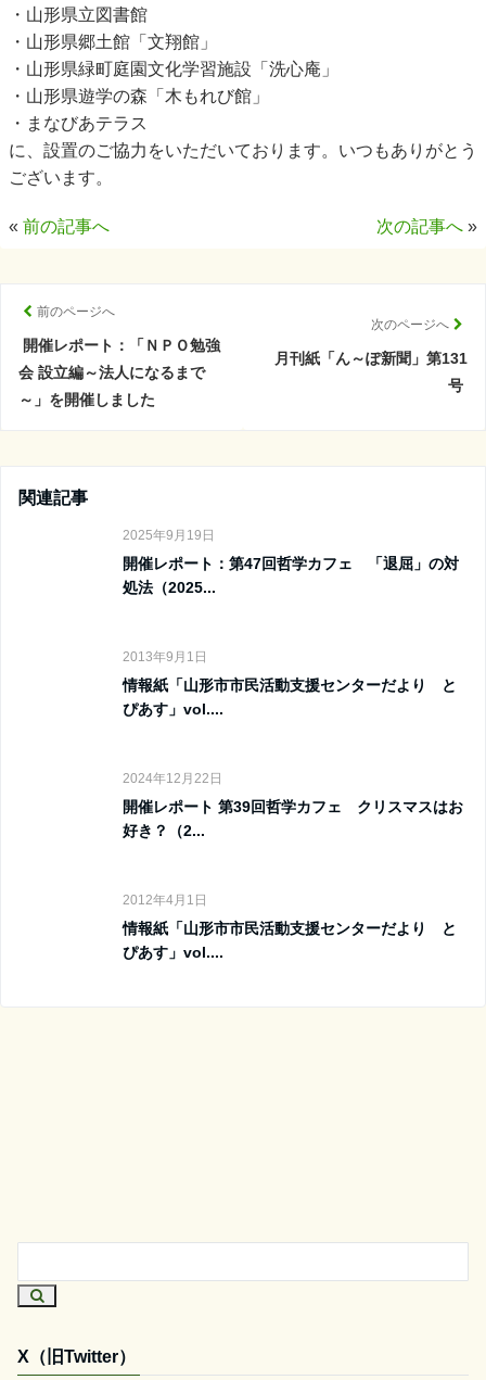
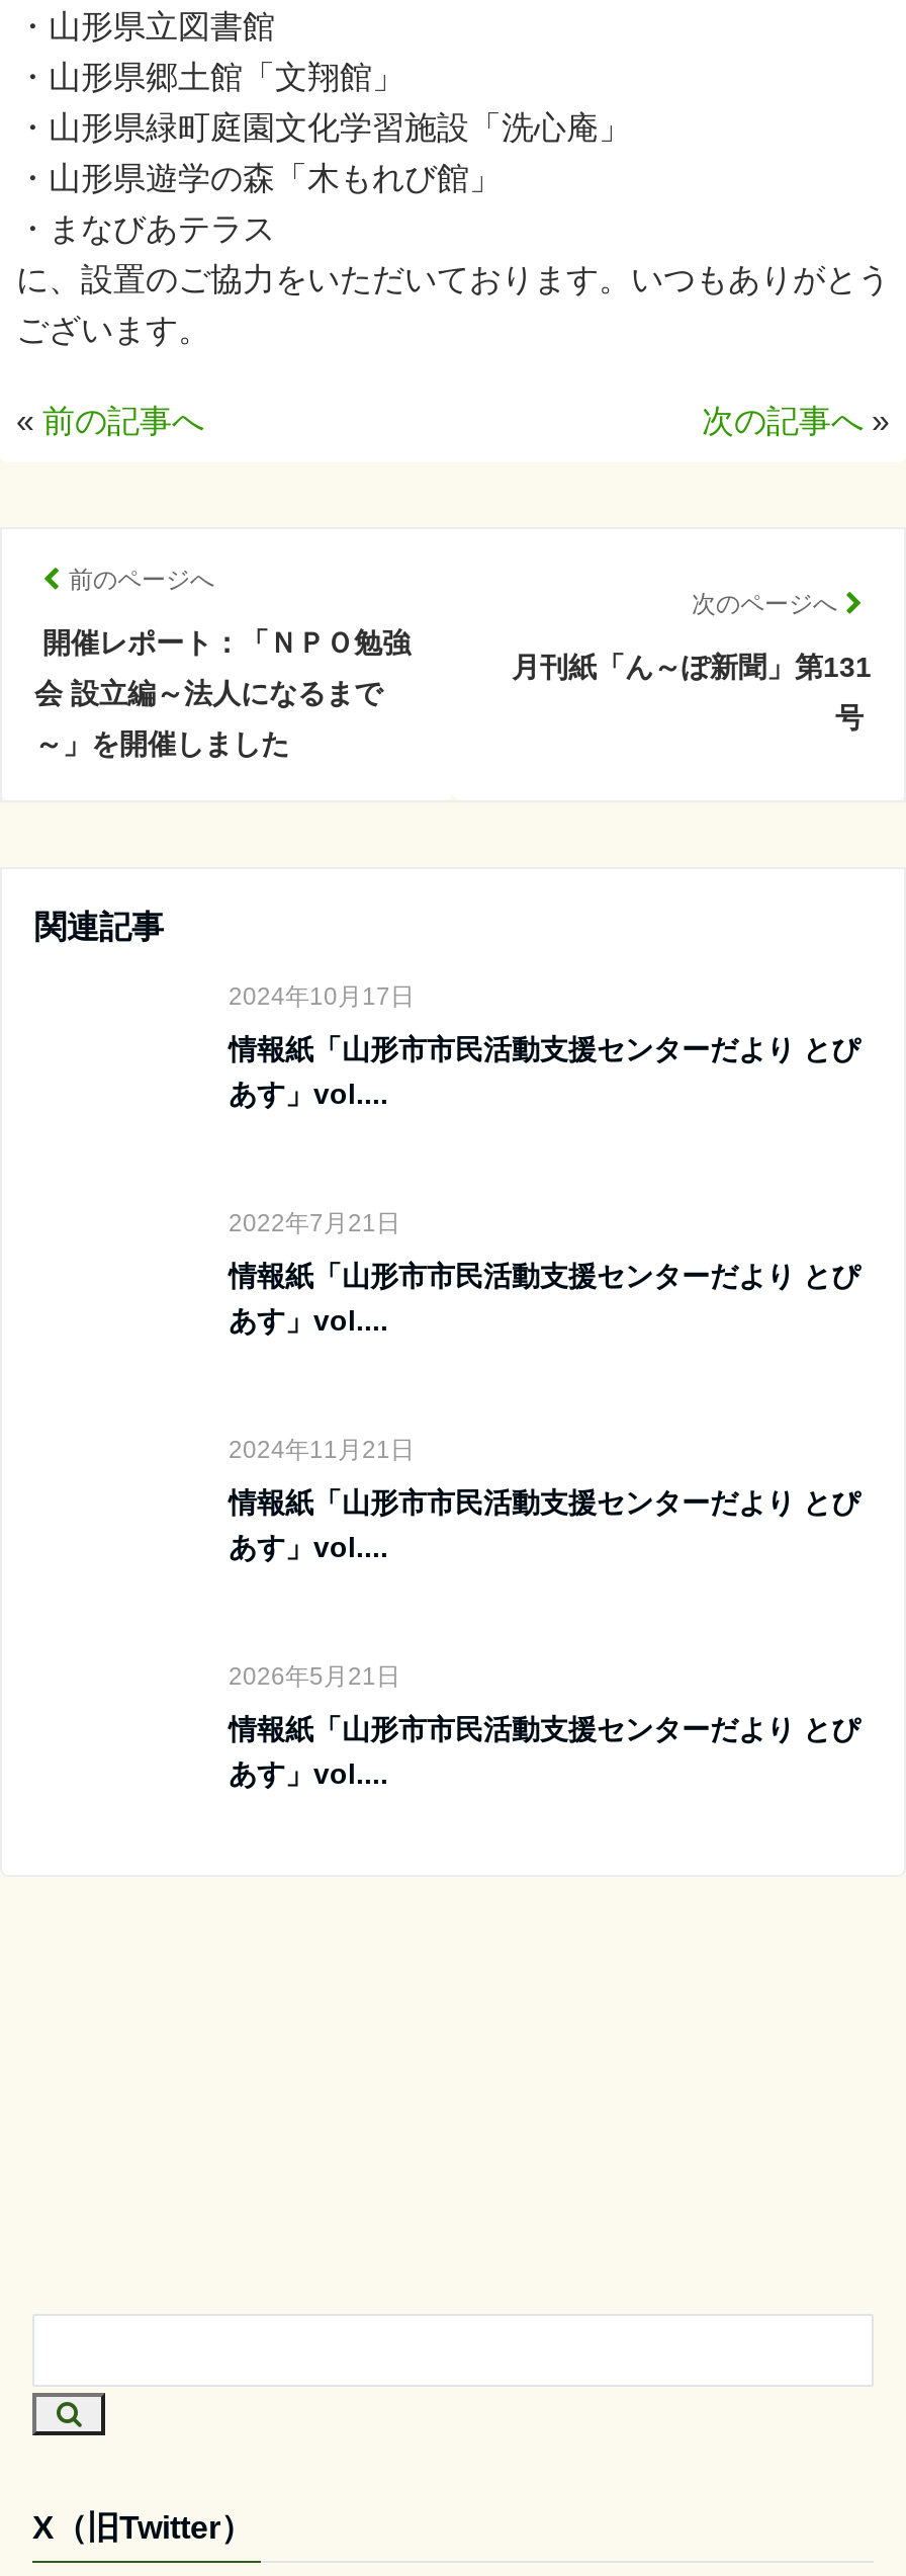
- 2025年9月19日
+ 2024年10月17日

- 開催レポート：第47回哲学カフェ 「退屈」の対
- 処法（2025...
+ 情報紙「山形市市民活動支援センターだより とぴ
+ あす」vol....

- 2013年9月1日
+ 2022年7月21日

- 2024年12月22日
+ 2024年11月21日

- 開催レポート 第39回哲学カフェ クリスマスはお
- 好き？（2...
+ 情報紙「山形市市民活動支援センターだより とぴ
+ あす」vol....

- 2012年4月1日
+ 2026年5月21日
